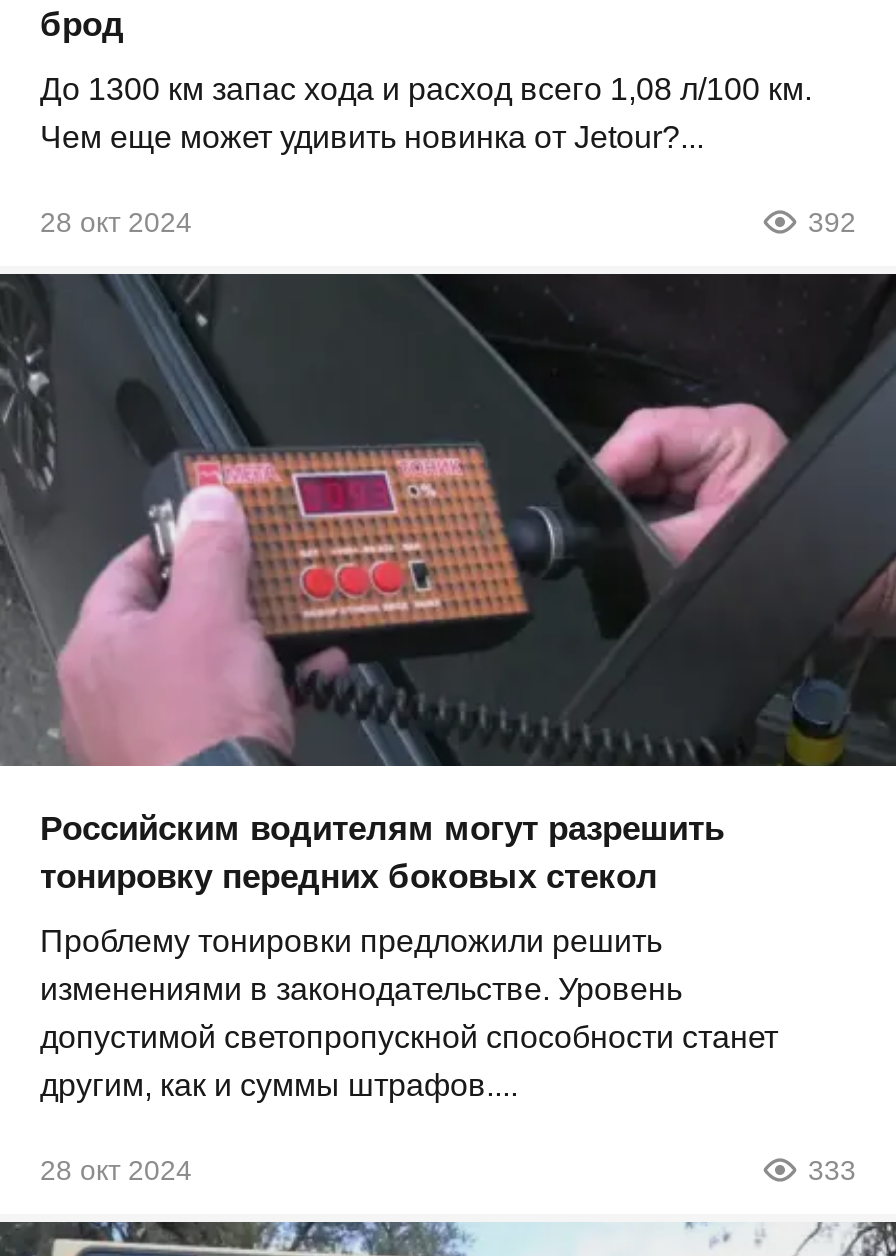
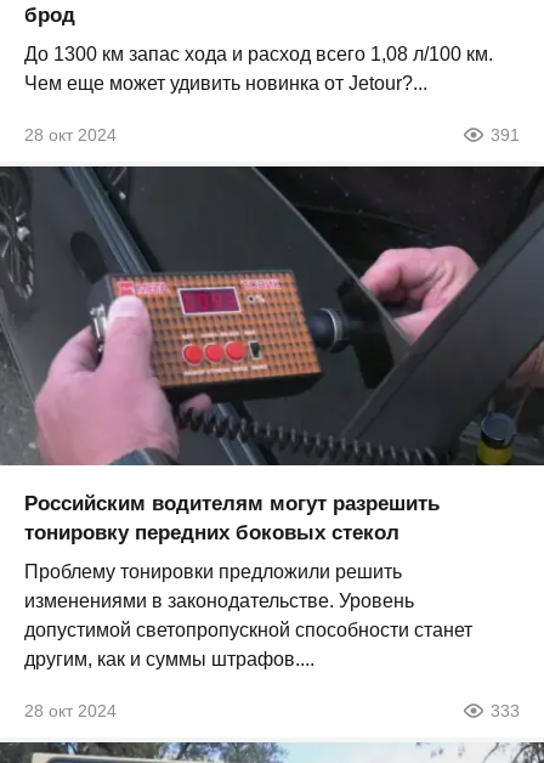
- 392
+ 391
